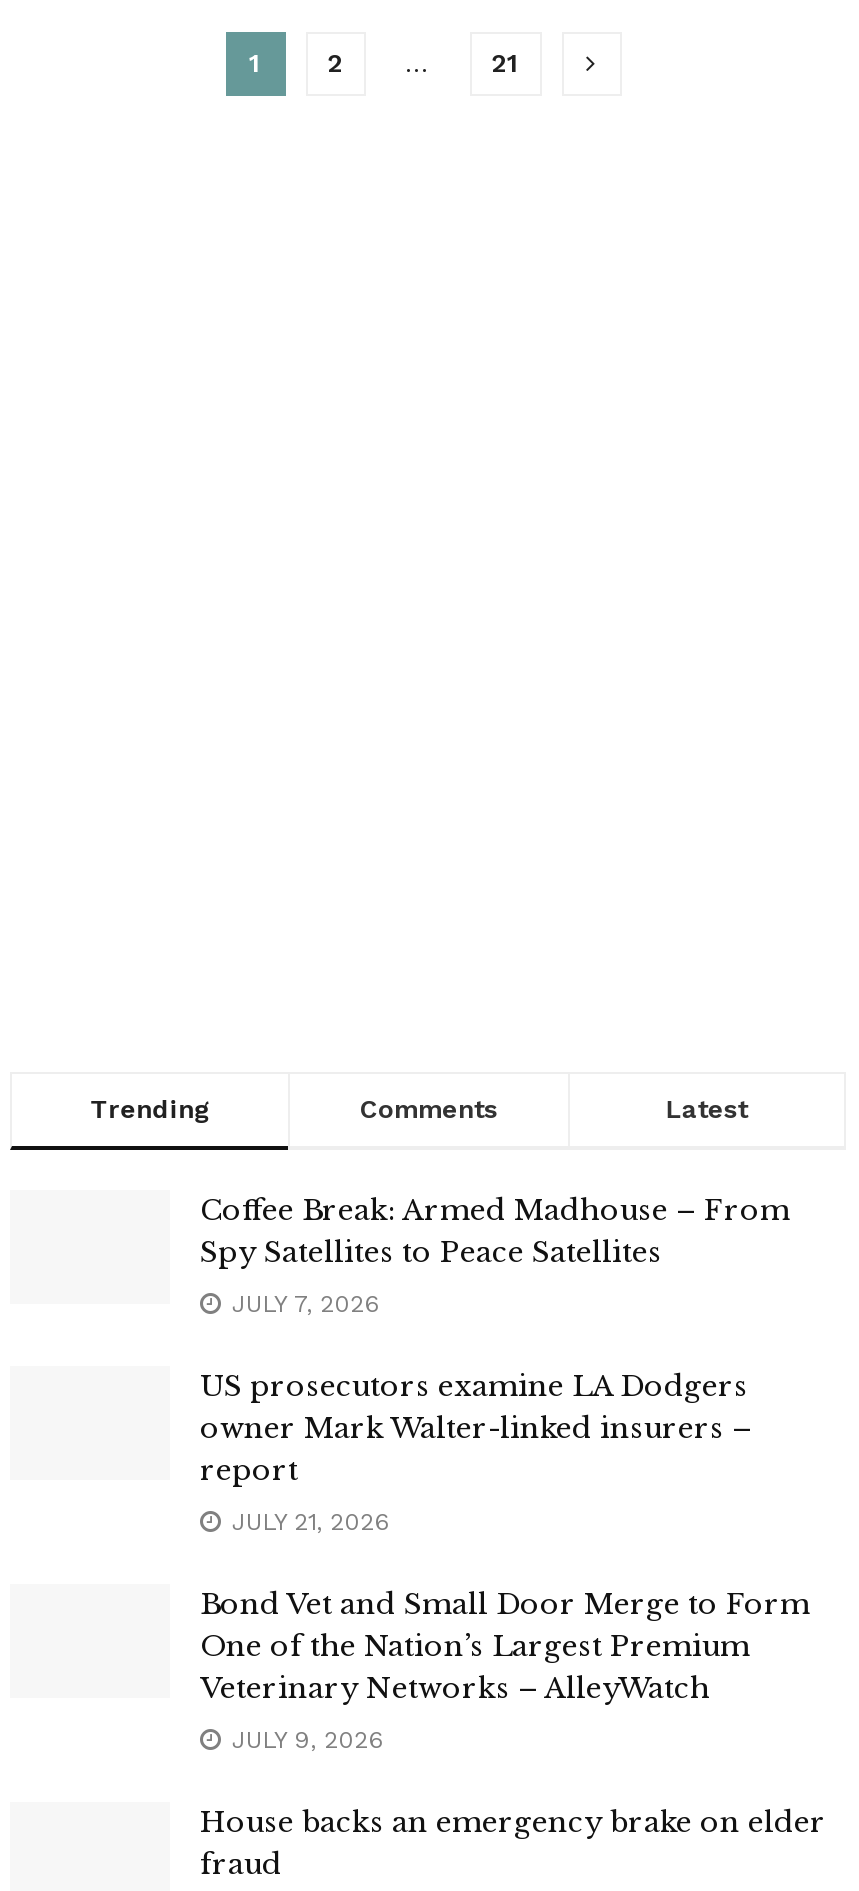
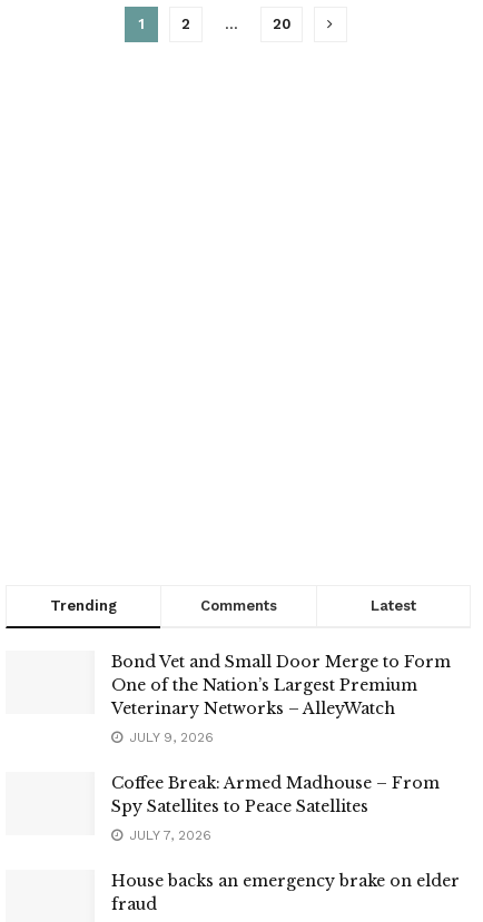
- 21
+ 20

moved down: Coffee Break: Armed Madhouse – From | Spy Satellites to Peace Satellites | JULY 7, 2026

- US prosecutors examine LA Dodgers
- owner Mark Walter-linked insurers –
- report
- JULY 21, 2026

moved up: Bond Vet and Small Door Merge to Form | One of the Nation’s Largest Premium | Veterinary Networks – AlleyWatch | JULY 9, 2026
